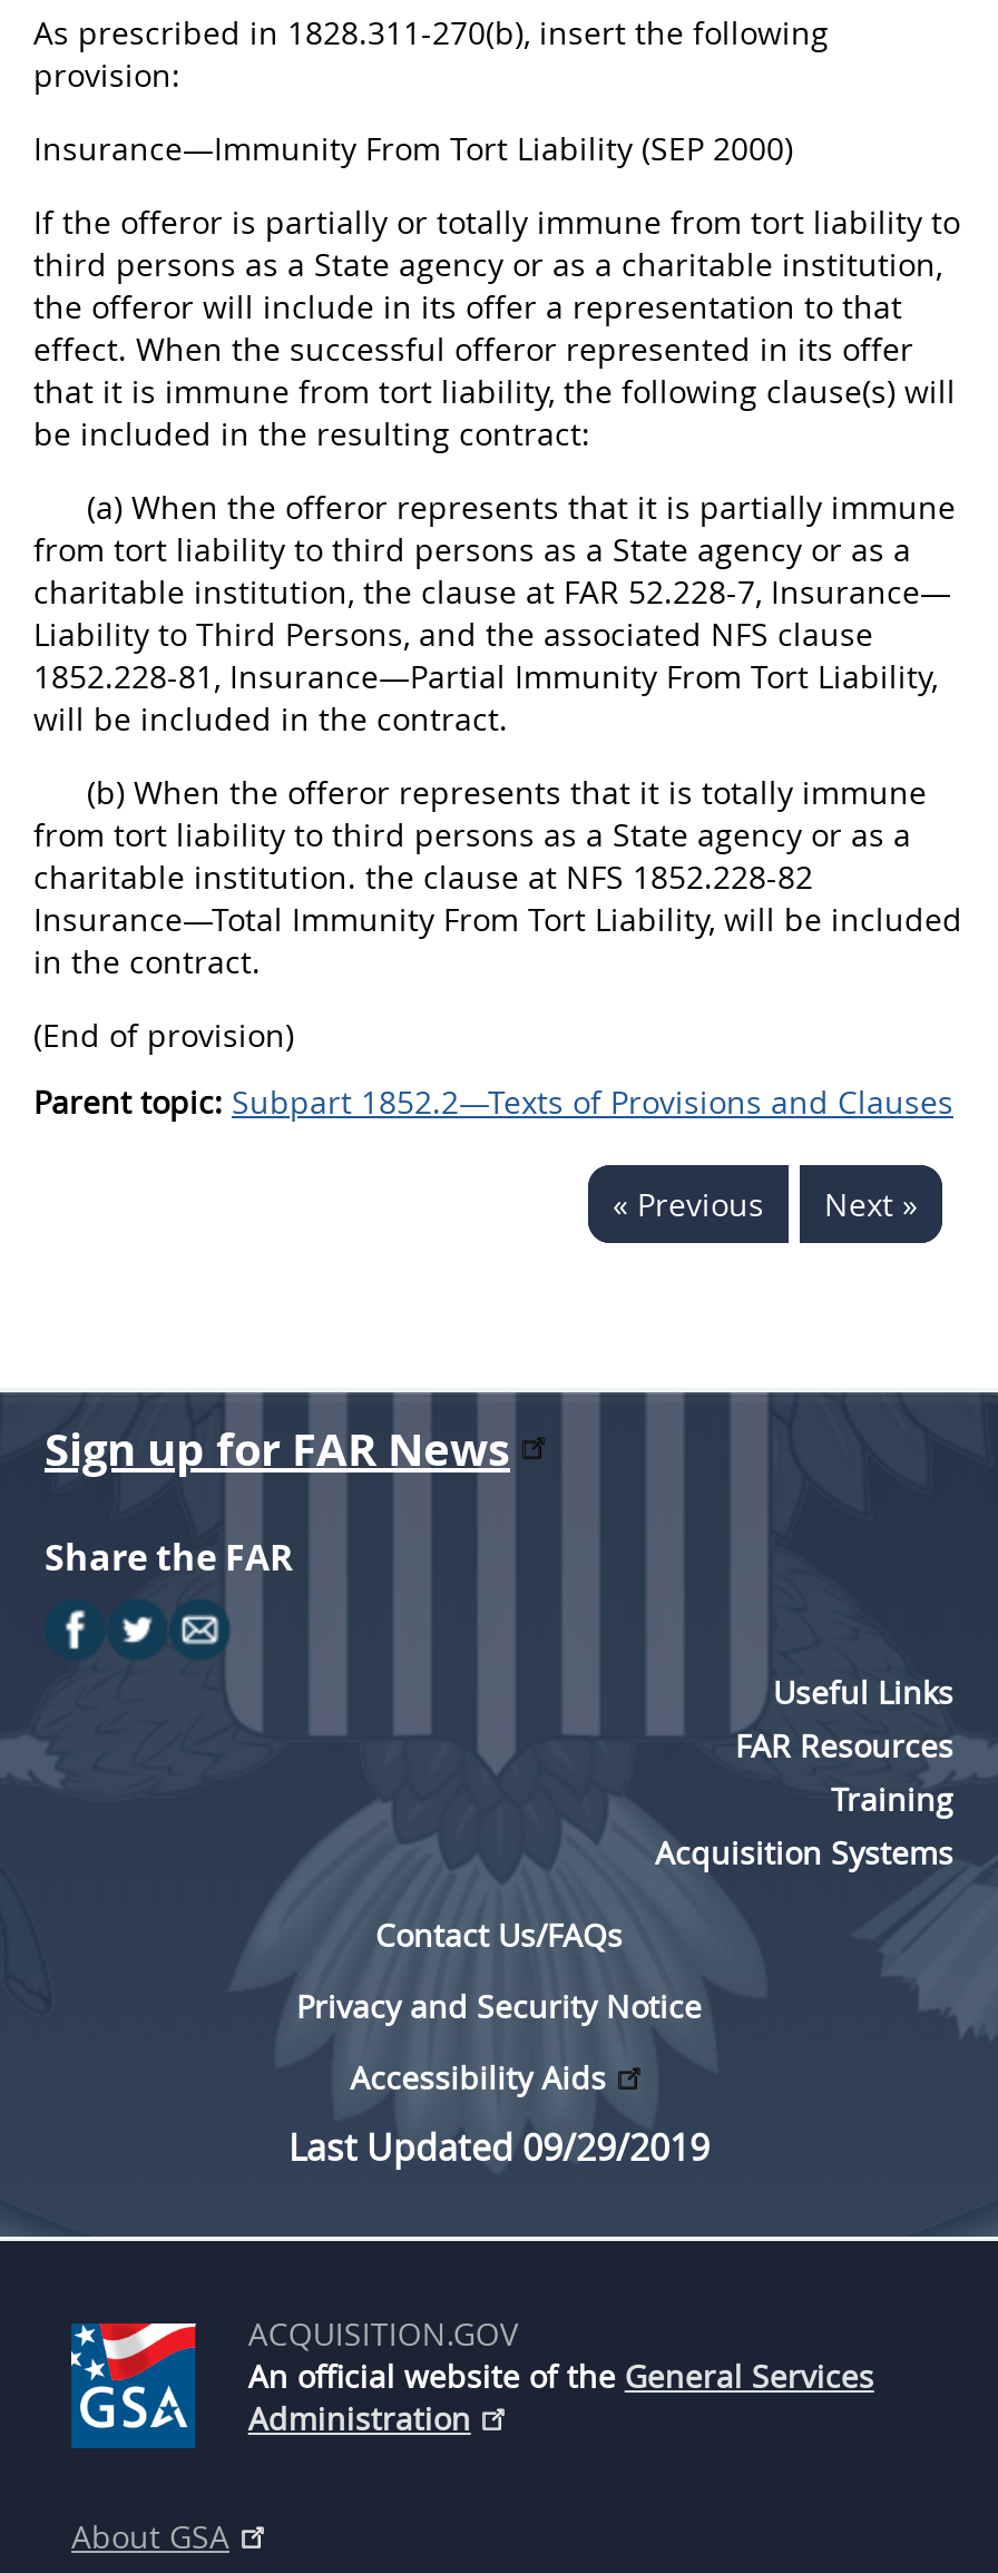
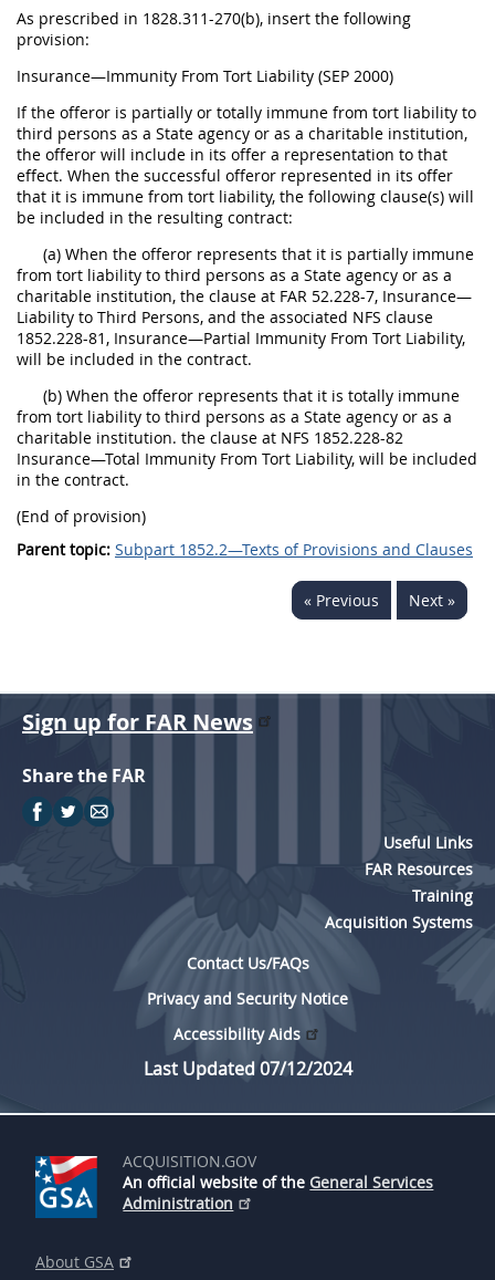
- Last Updated 09/29/2019
+ Last Updated 07/12/2024
